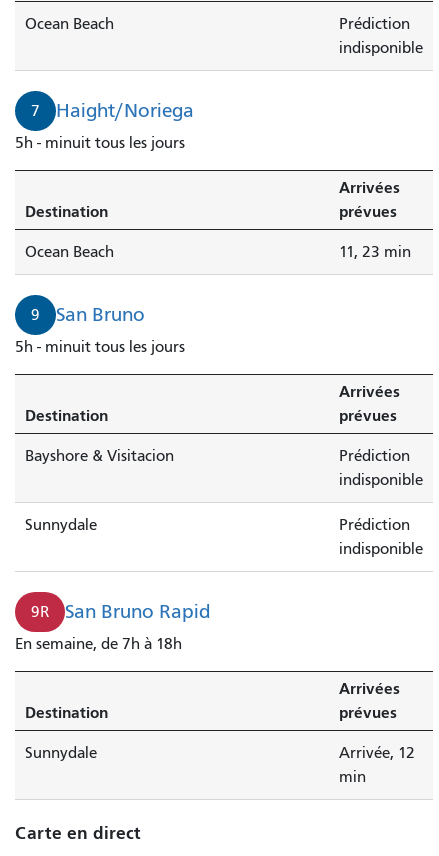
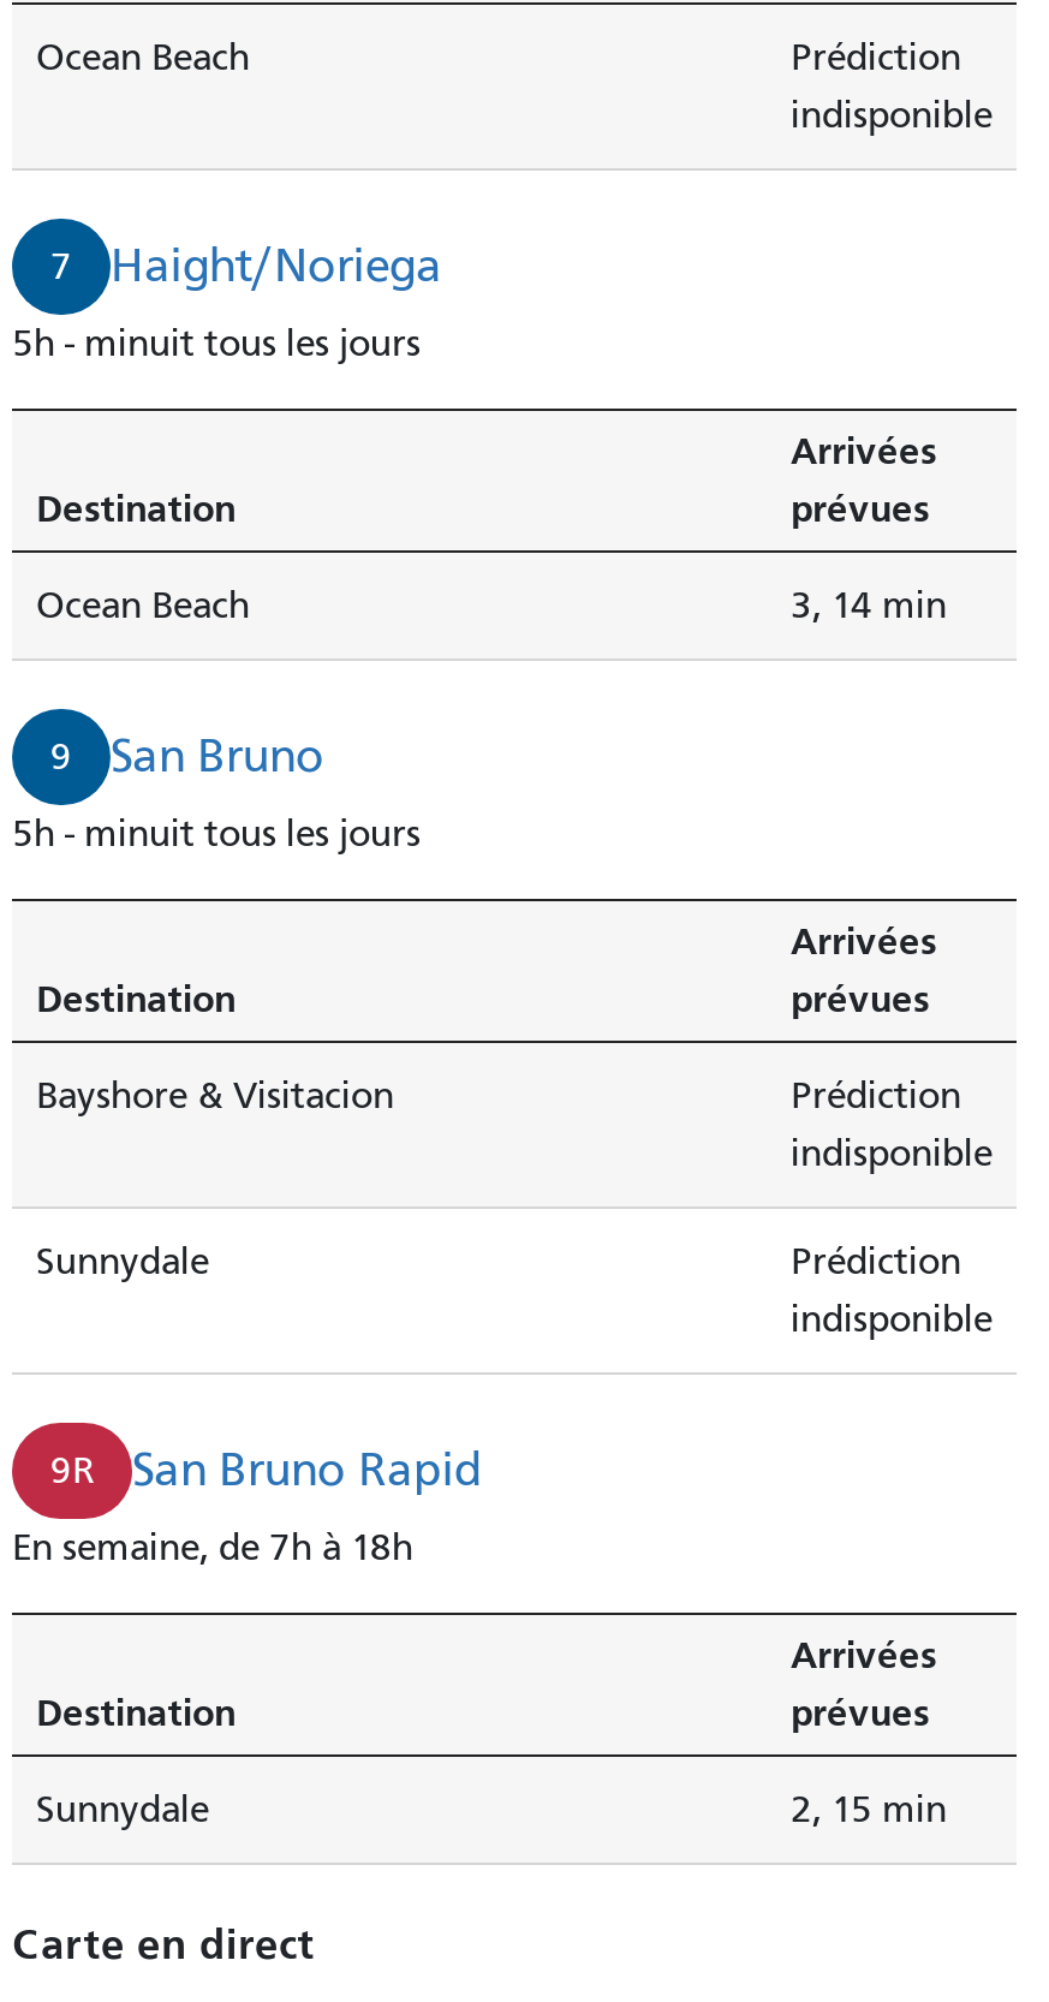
- 11, 23 min
+ 3, 14 min

- Arrivée, 12
- min
+ 2, 15 min
